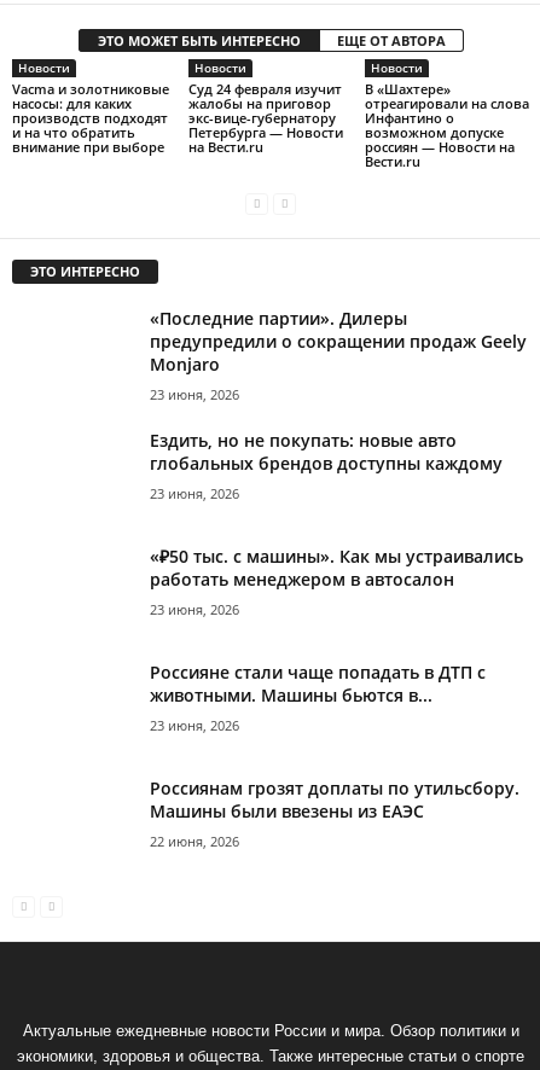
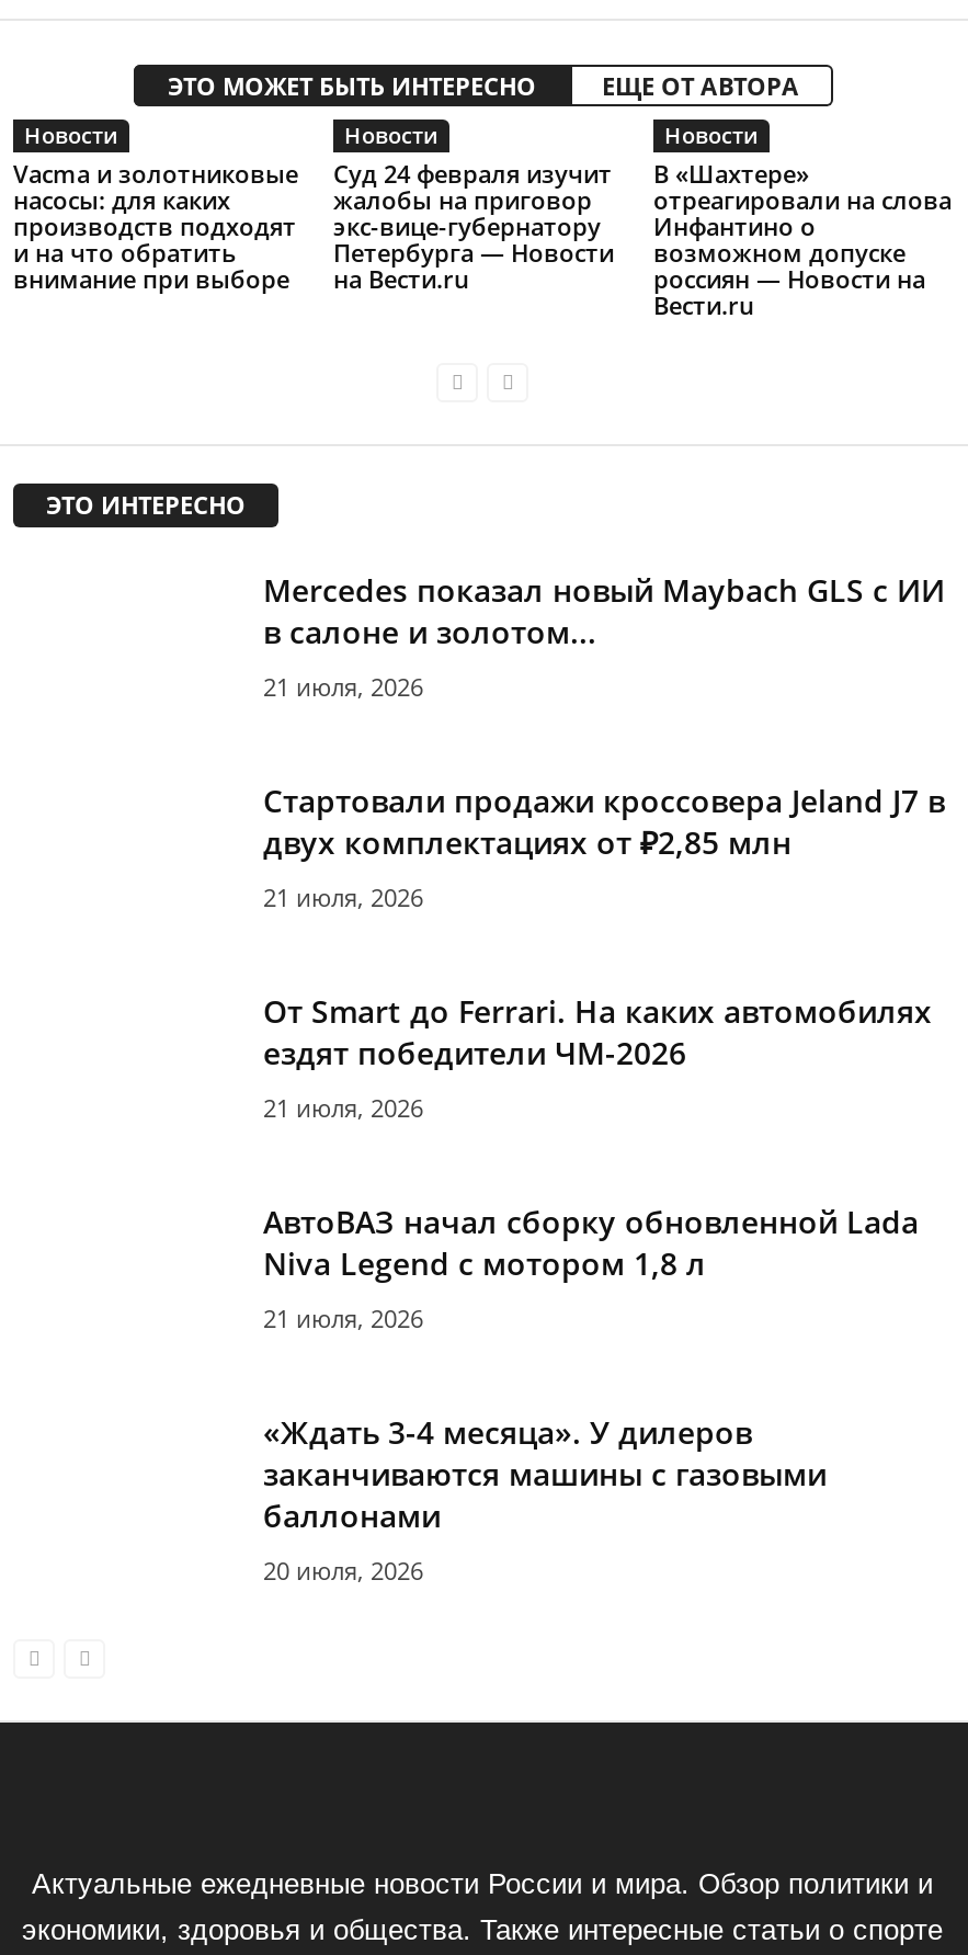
- «Последние партии». Дилеры
- предупредили о сокращении продаж Geely
- Monjaro
- 23 июня, 2026
+ Mercedes показал новый Maybach GLS с ИИ
+ в салоне и золотом...
+ 21 июля, 2026

- Ездить, но не покупать: новые авто
- глобальных брендов доступны каждому
- 23 июня, 2026
+ Стартовали продажи кроссовера Jeland J7 в
+ двух комплектациях от ₽2,85 млн
+ 21 июля, 2026

- «₽50 тыс. с машины». Как мы устраивались
- работать менеджером в автосалон
- 23 июня, 2026
+ От Smart до Ferrari. На каких автомобилях
+ ездят победители ЧМ-2026
+ 21 июля, 2026

- Россияне стали чаще попадать в ДТП с
- животными. Машины бьются в...
- 23 июня, 2026
+ АвтоВАЗ начал сборку обновленной Lada
+ Niva Legend с мотором 1,8 л
+ 21 июля, 2026

- Россиянам грозят доплаты по утильсбору.
- Машины были ввезены из ЕАЭС
- 22 июня, 2026
+ «Ждать 3-4 месяца». У дилеров
+ заканчиваются машины с газовыми
+ баллонами
+ 20 июля, 2026
